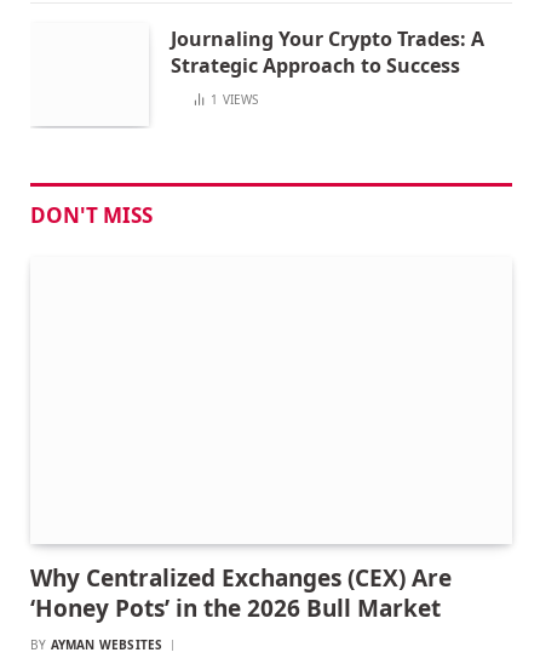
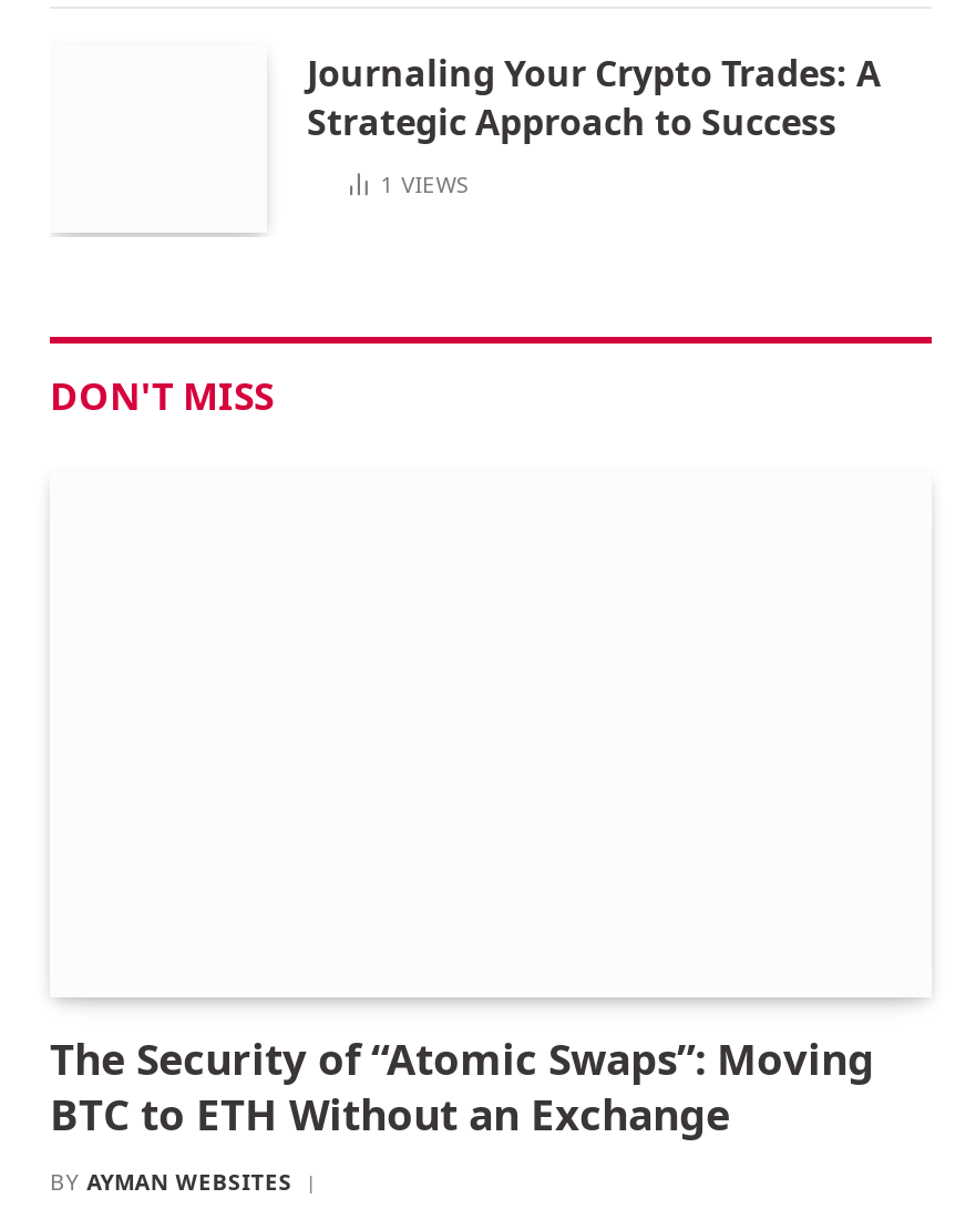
- Why Centralized Exchanges (CEX) Are
- ‘Honey Pots’ in the 2026 Bull Market
+ The Security of “Atomic Swaps”: Moving
+ BTC to ETH Without an Exchange
